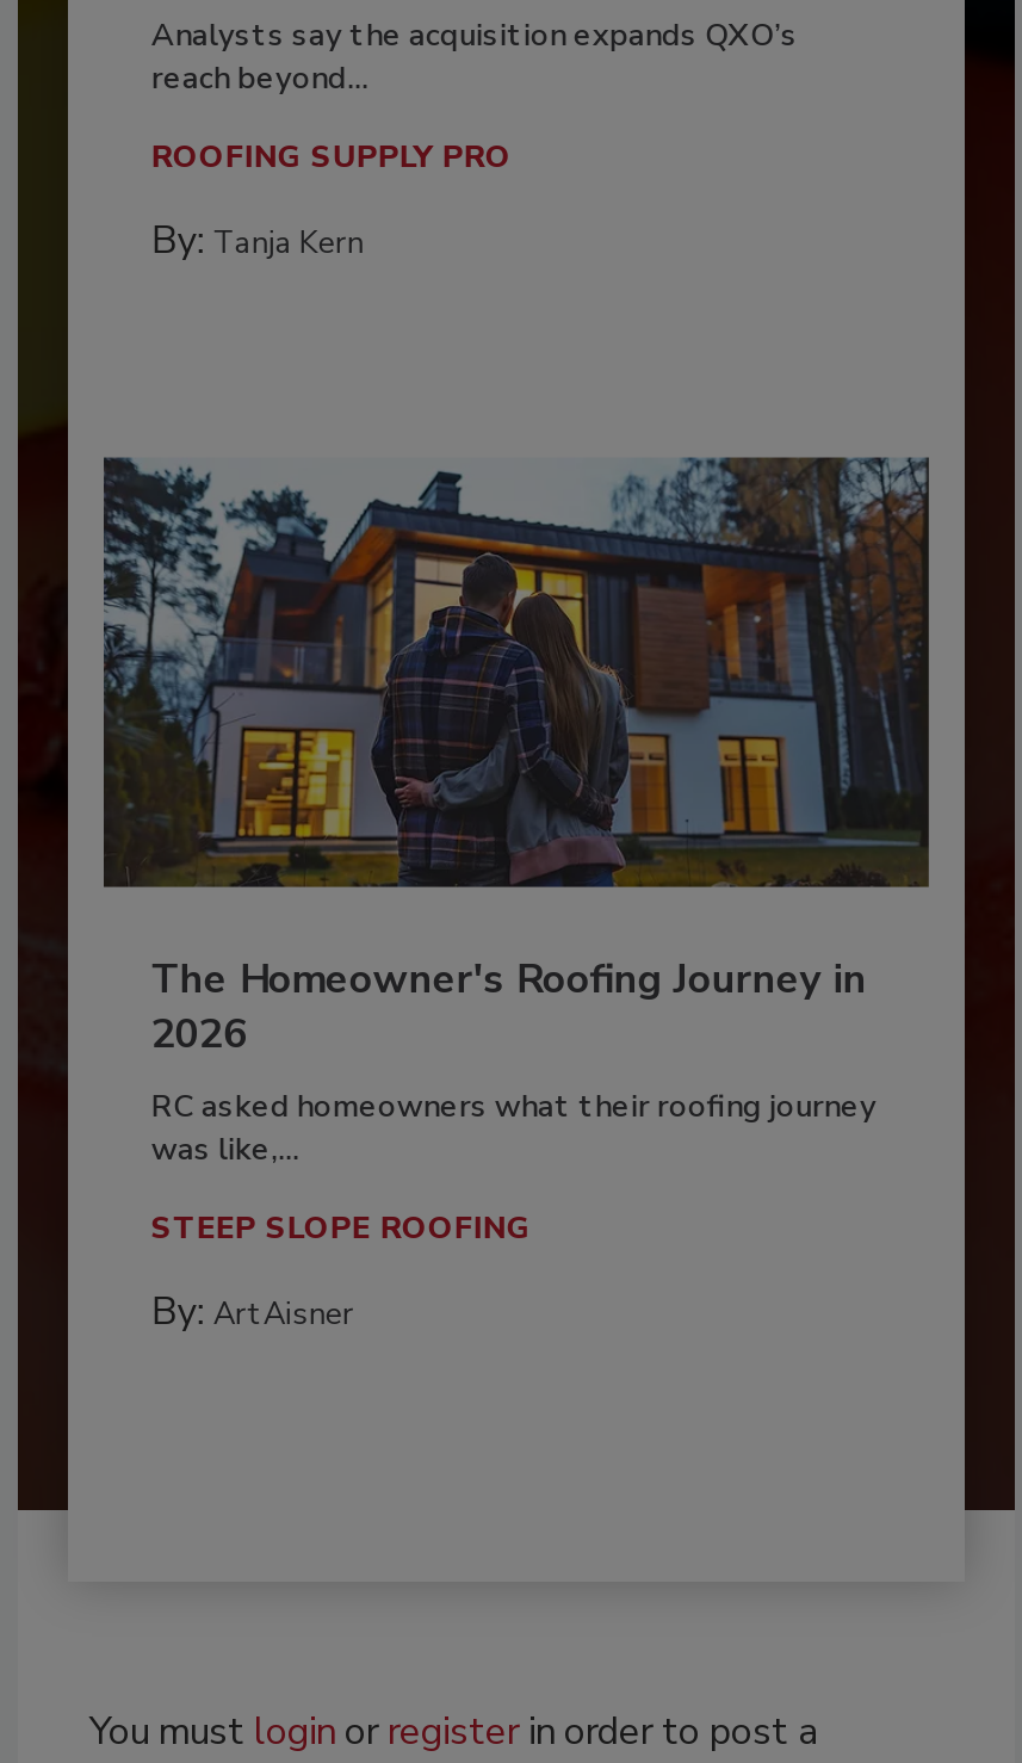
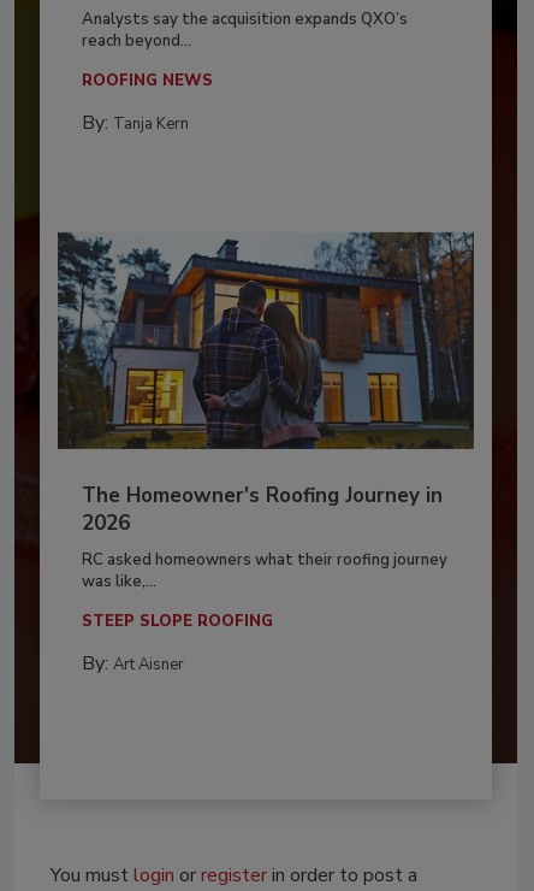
- ROOFING SUPPLY PRO
+ ROOFING NEWS
